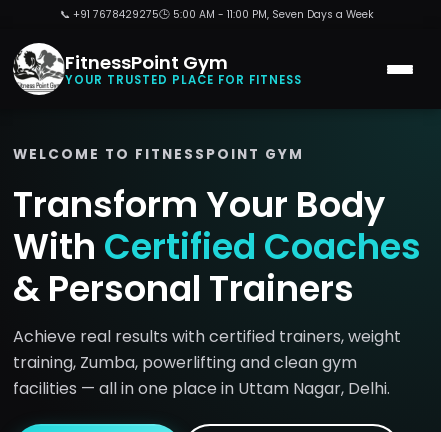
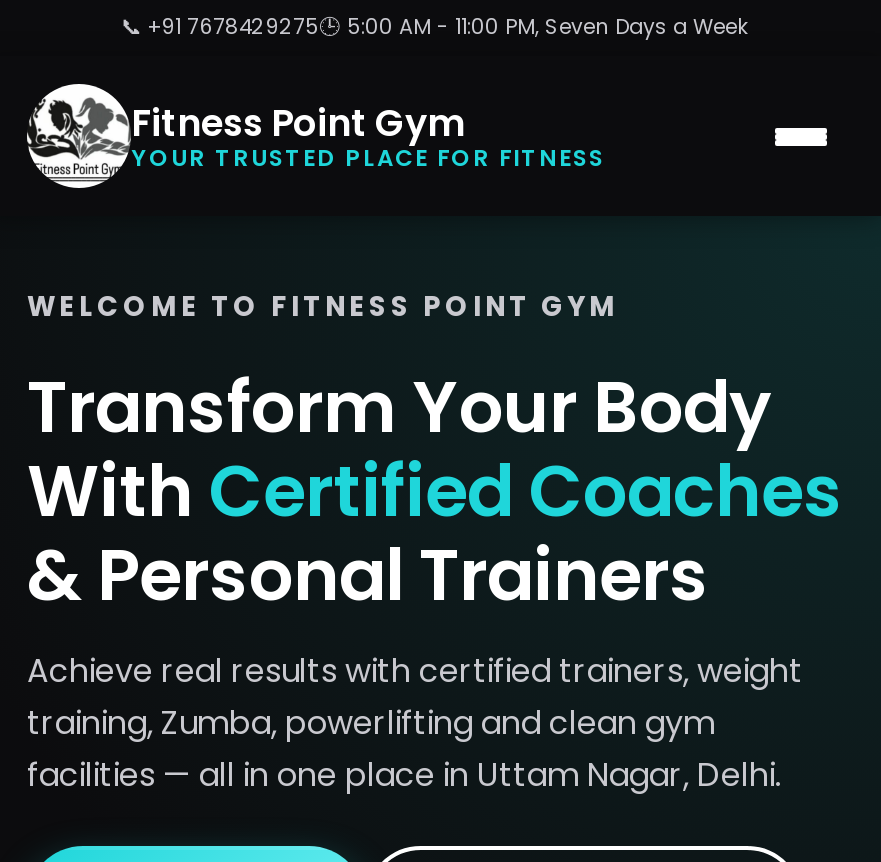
- FitnessPoint Gym
+ Fitness Point Gym

- WELCOME TO FITNESSPOINT GYM
+ WELCOME TO FITNESS POINT GYM
